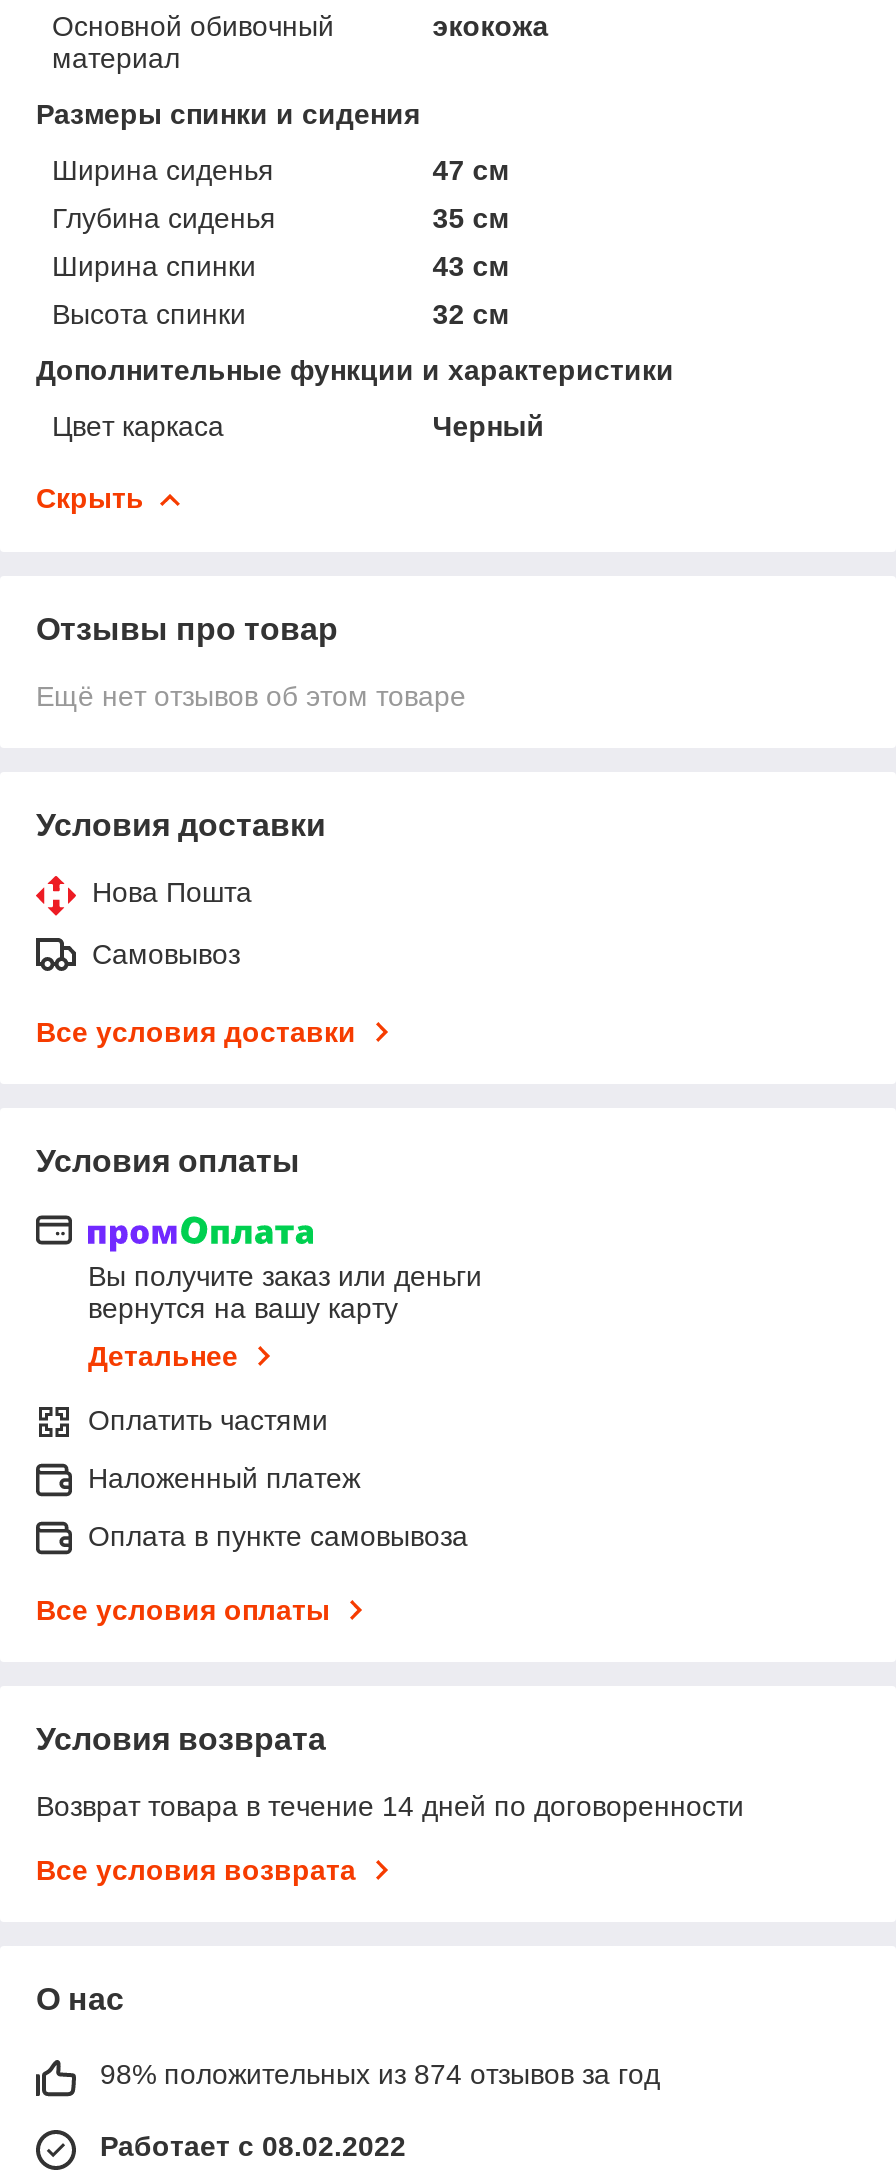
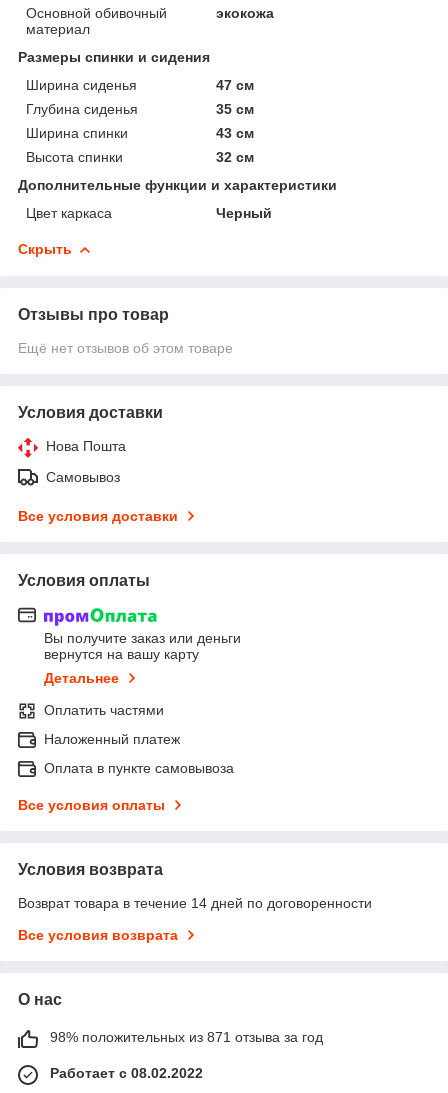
- 98% положительных из 874 отзывов за год
+ 98% положительных из 871 отзыва за год
